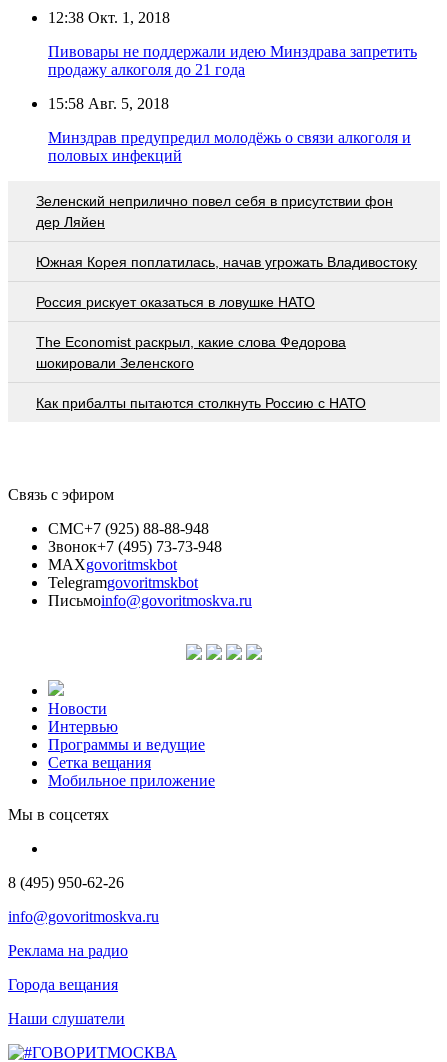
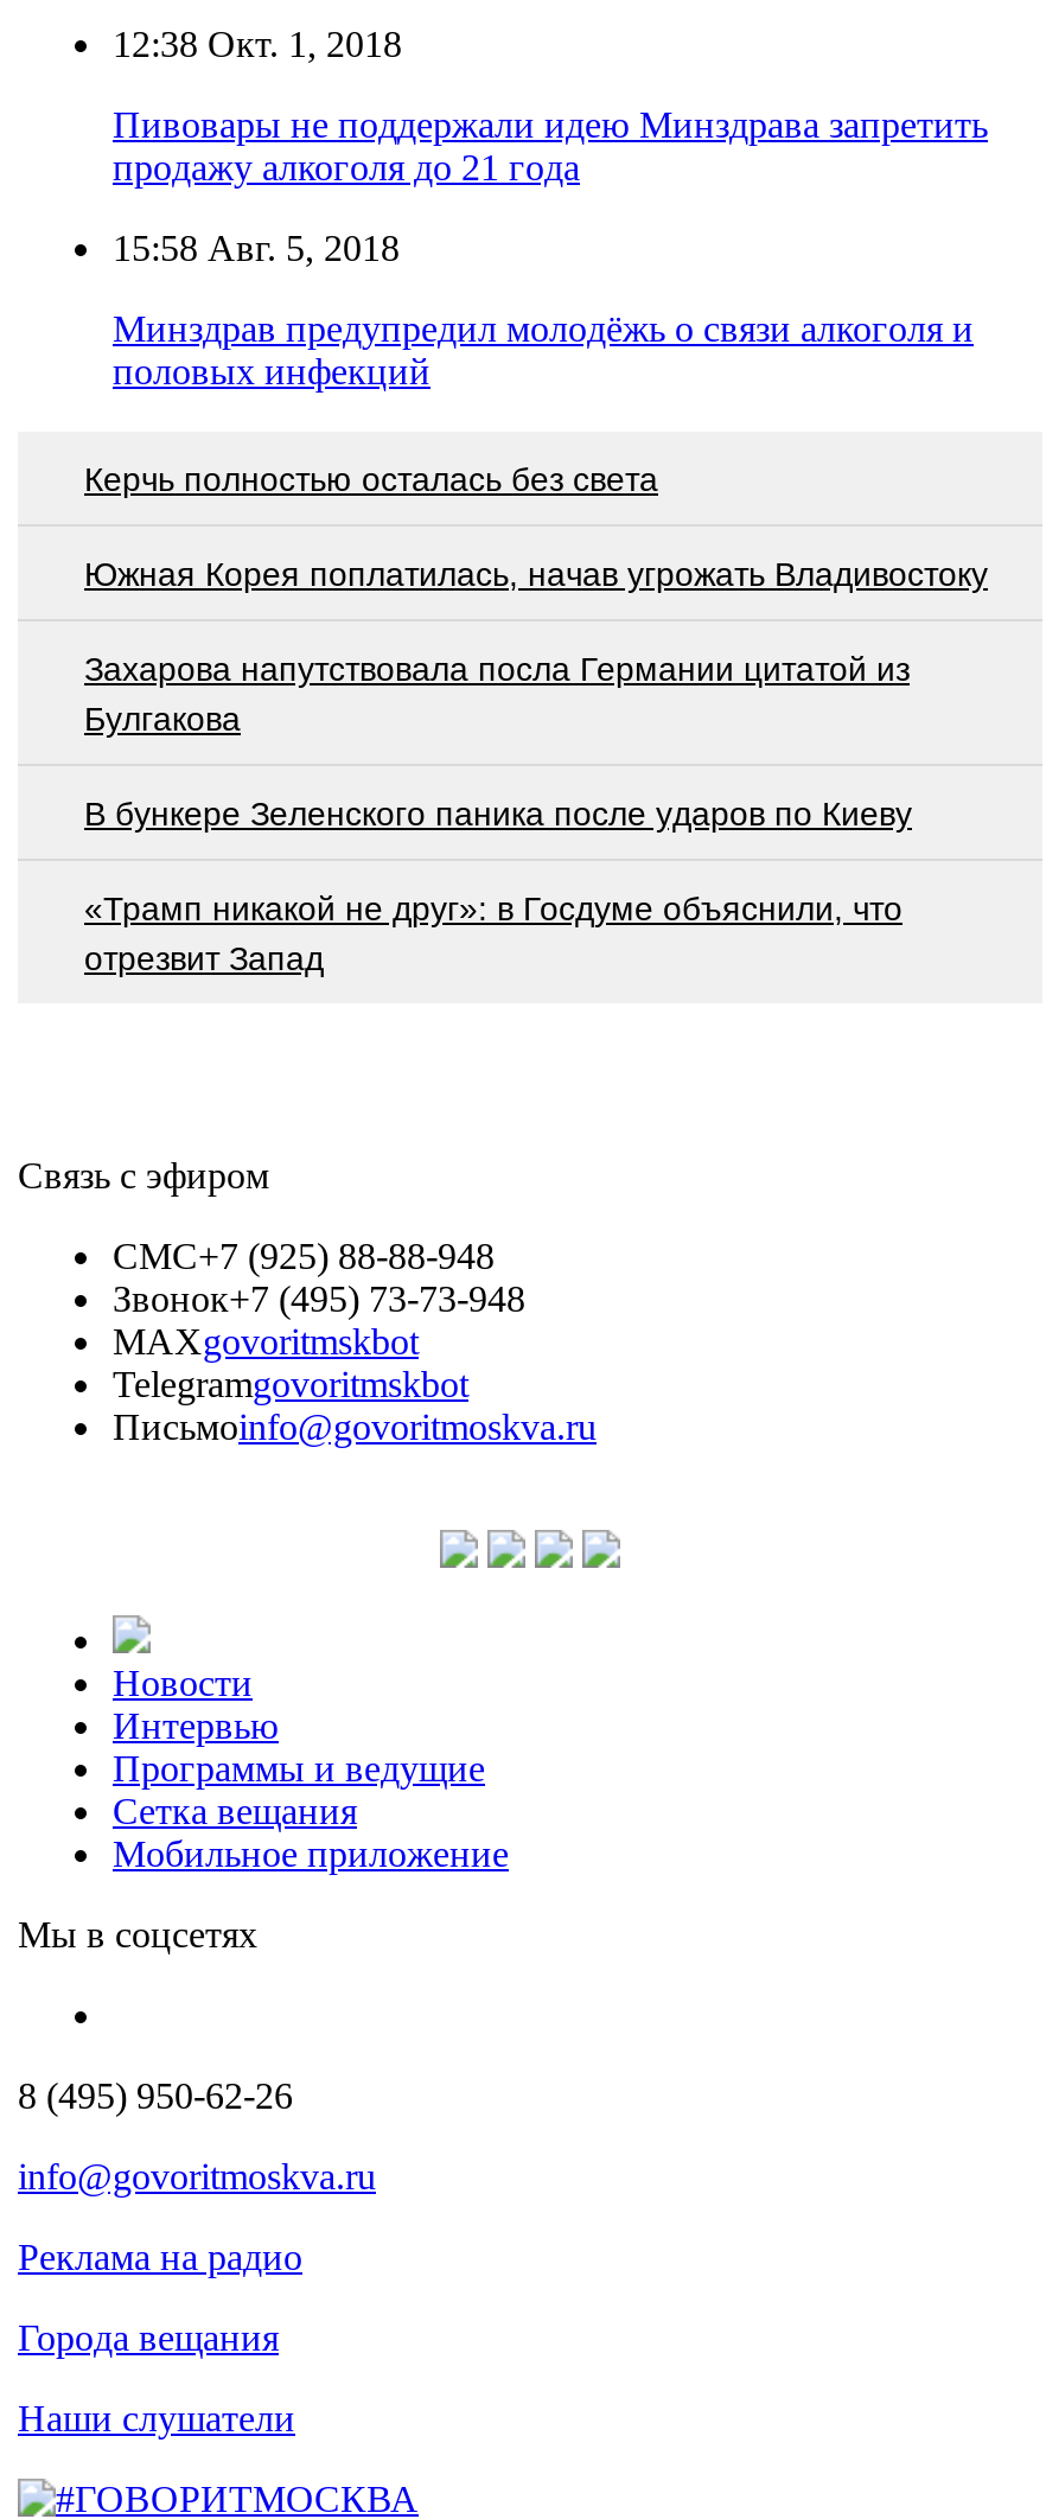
- Зеленский неприлично повел cебя в присутствии фон
- дер Ляйен
+ Керчь полностью осталась без света

moved up: Южная Корея поплатилась, начав угрожать Владивостоку

- Россия рискует оказаться в ловушке НАТО
+ Захарова напутствовала посла Германии цитатой из
+ Булгакова

- The Economist раскрыл, какие слова Федорова
- шокировали Зеленского
+ В бункере Зеленского паника после ударов по Киеву

- Как прибалты пытаются столкнуть Россию с НАТО
+ «Трамп никакой не друг»: в Госдуме объяснили, что
+ отрезвит Запад
